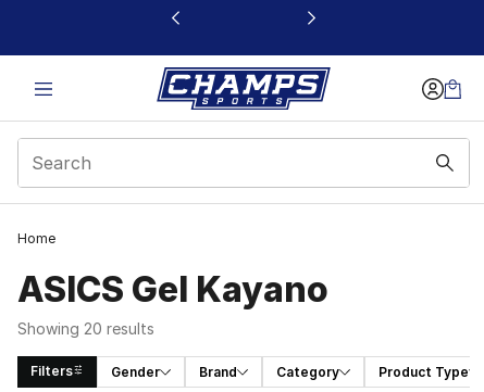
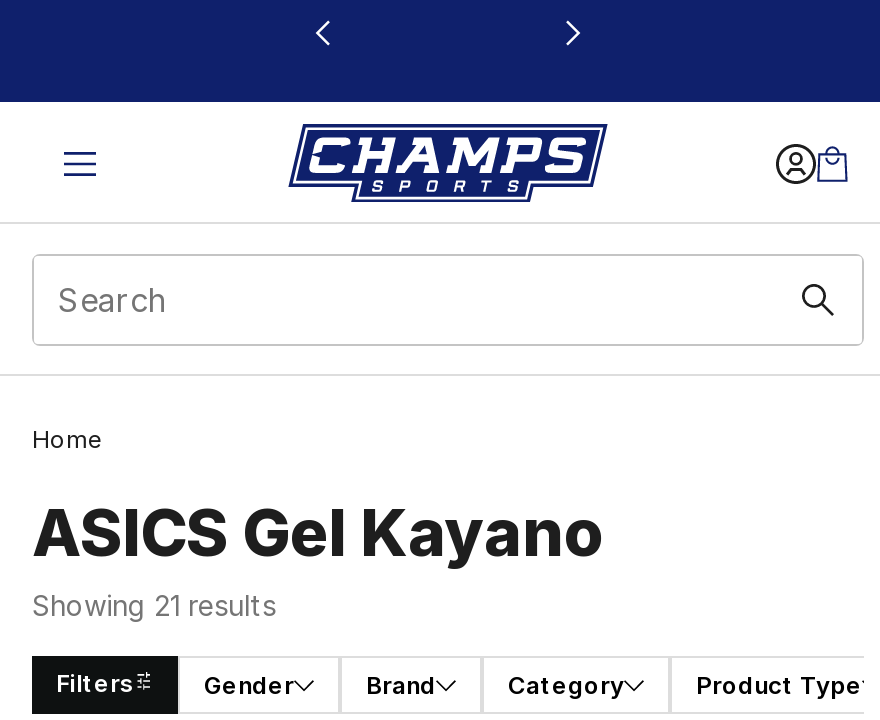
- Showing 20 results
+ Showing 21 results
